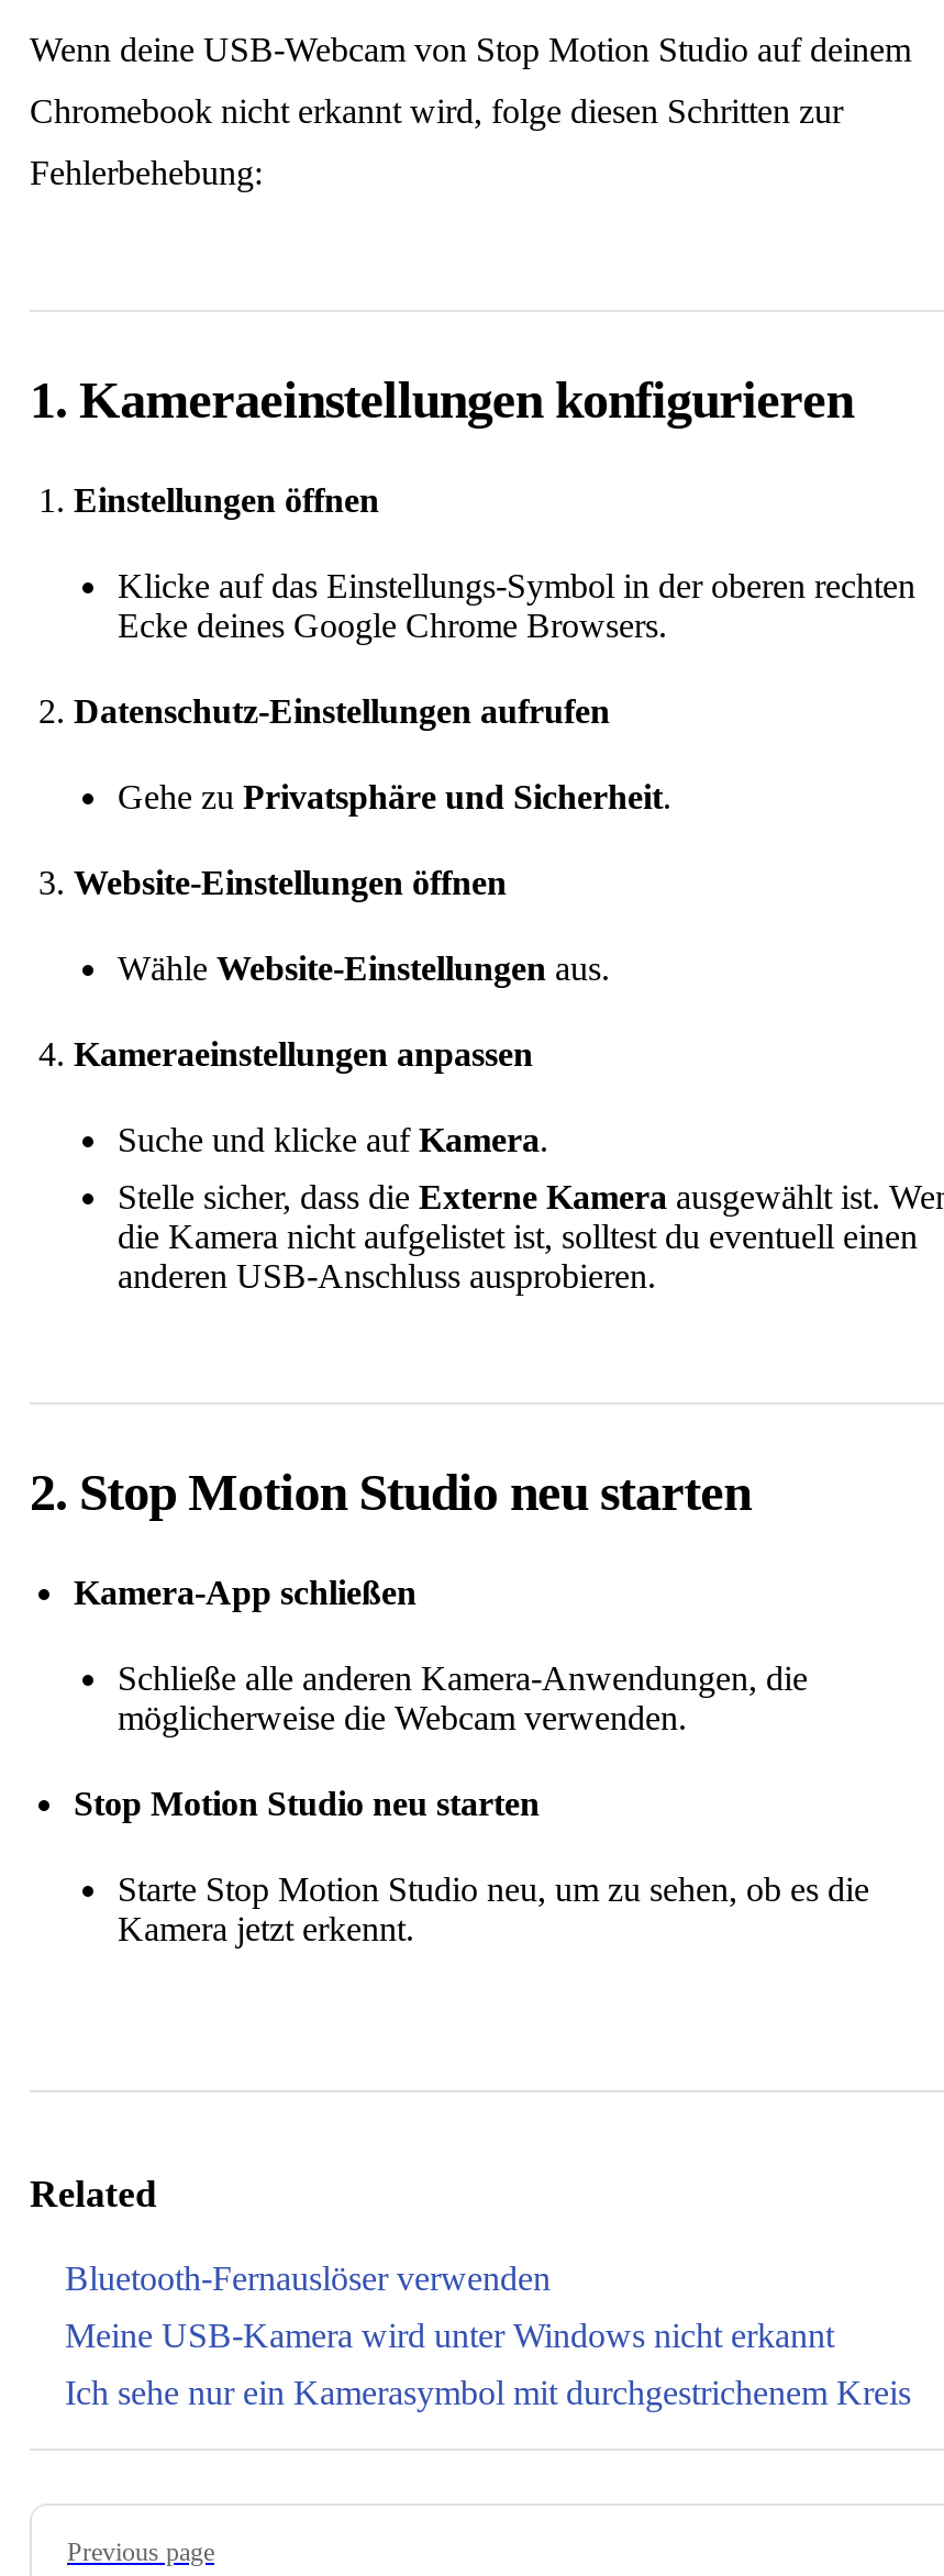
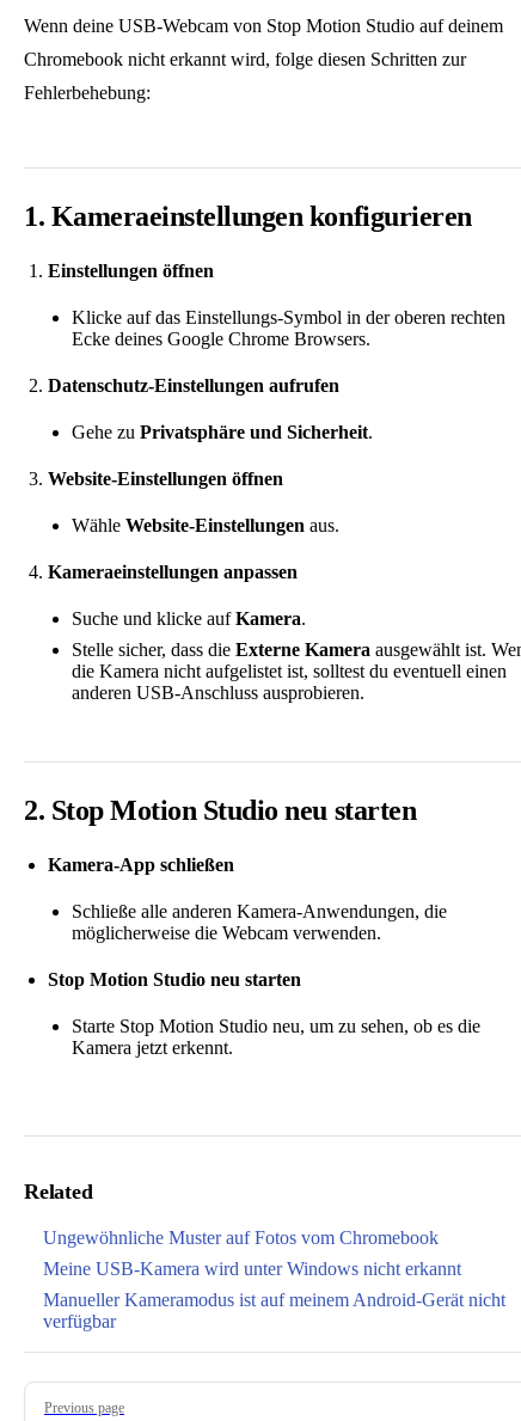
- Bluetooth-Fernauslöser verwenden
+ Ungewöhnliche Muster auf Fotos vom Chromebook

- Ich sehe nur ein Kamerasymbol mit durchgestrichenem Kreis
+ Manueller Kameramodus ist auf meinem Android-Gerät nicht
+ verfügbar
